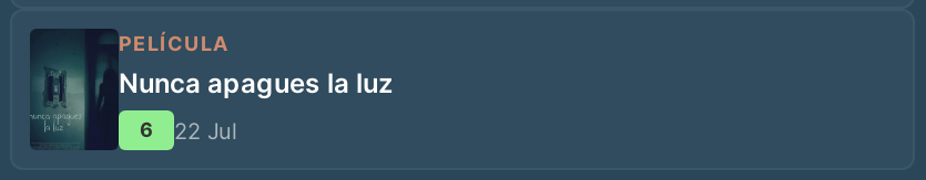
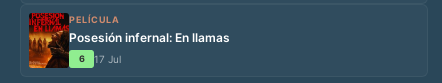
- [image]
- Nunca apagues la luz
+ [image]
+ Posesión infernal: En llamas

- 6 22 Jul
+ 6 17 Jul
